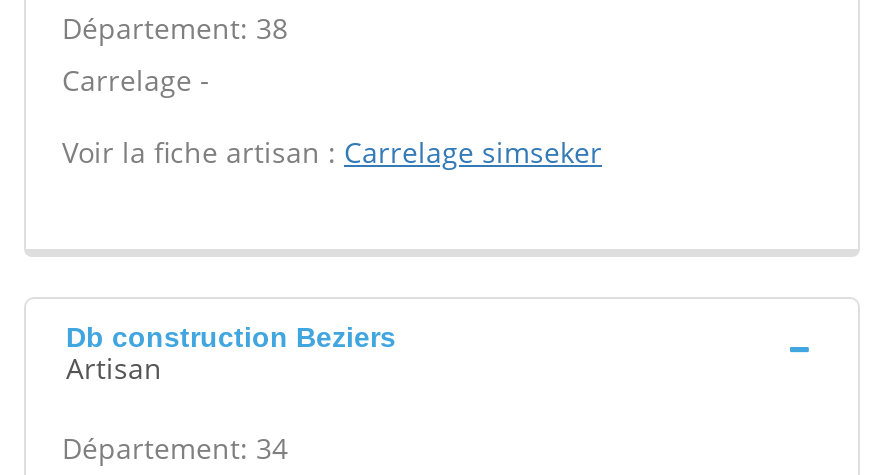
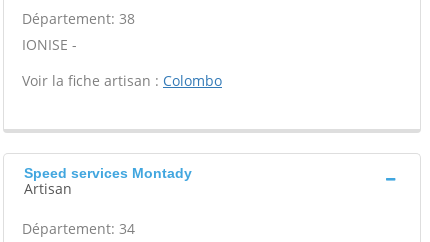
- Carrelage -
+ IONISE -

- Voir la fiche artisan : Carrelage simseker
+ Voir la fiche artisan : Colombo

- Db construction Beziers
+ Speed services Montady
